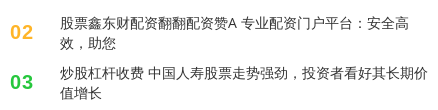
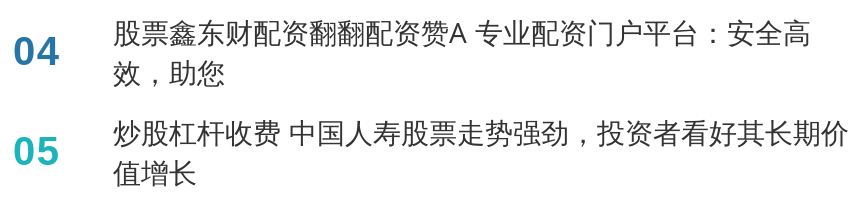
- 02 股票鑫东财配资翻翻配资赞A 专业配资门户平台：安全高 效，助您
+ 04 股票鑫东财配资翻翻配资赞A 专业配资门户平台：安全高 效，助您

- 03 炒股杠杆收费 中国人寿股票走势强劲，投资者看好其长期价 值增长
+ 05 炒股杠杆收费 中国人寿股票走势强劲，投资者看好其长期价 值增长
